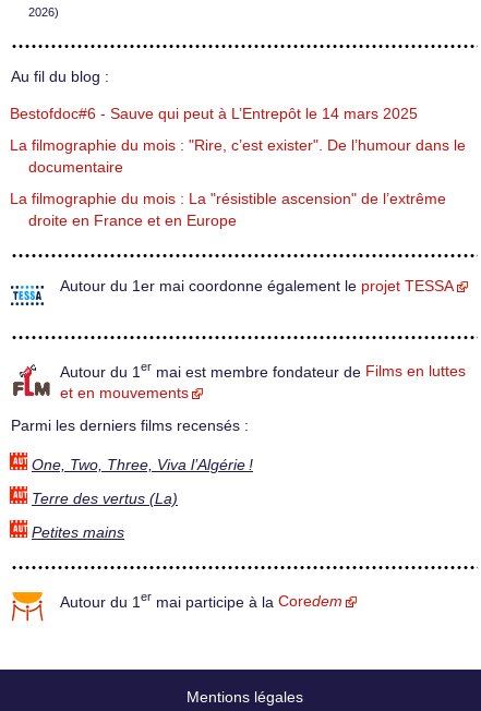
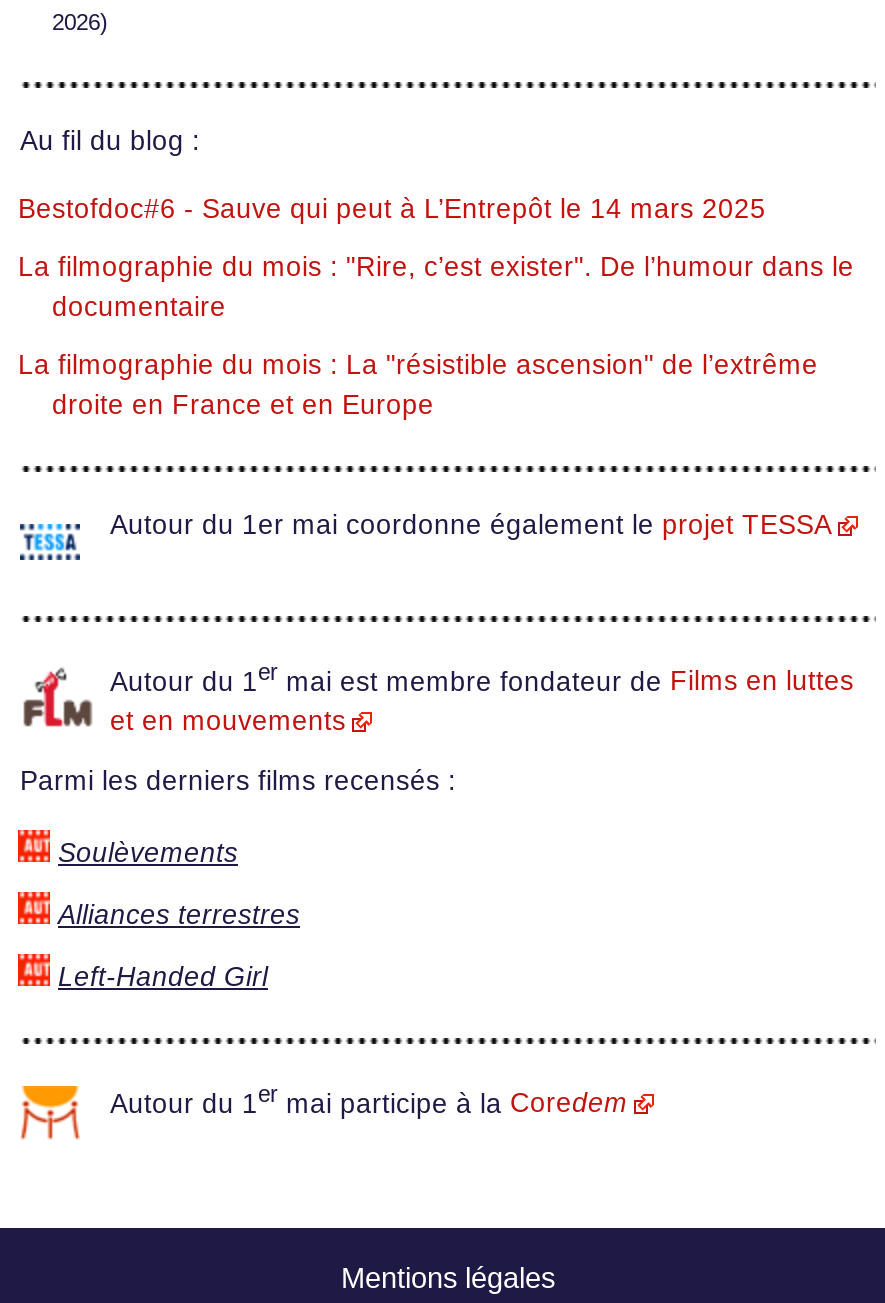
- One, Two, Three, Viva l’Algérie !
+ Soulèvements

- Terre des vertus (La)
+ Alliances terrestres

- Petites mains
+ Left-Handed Girl
